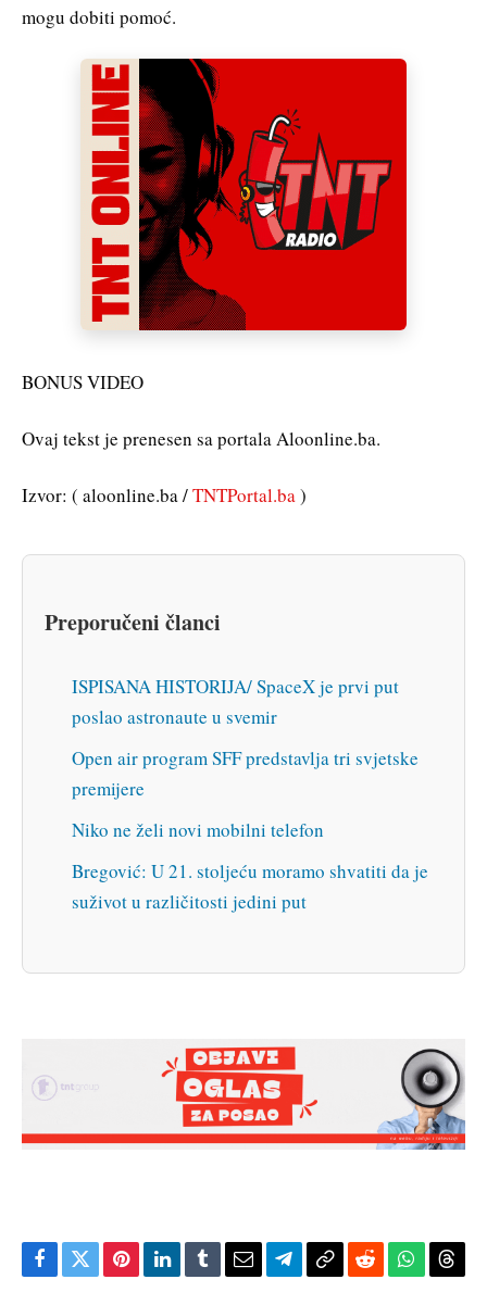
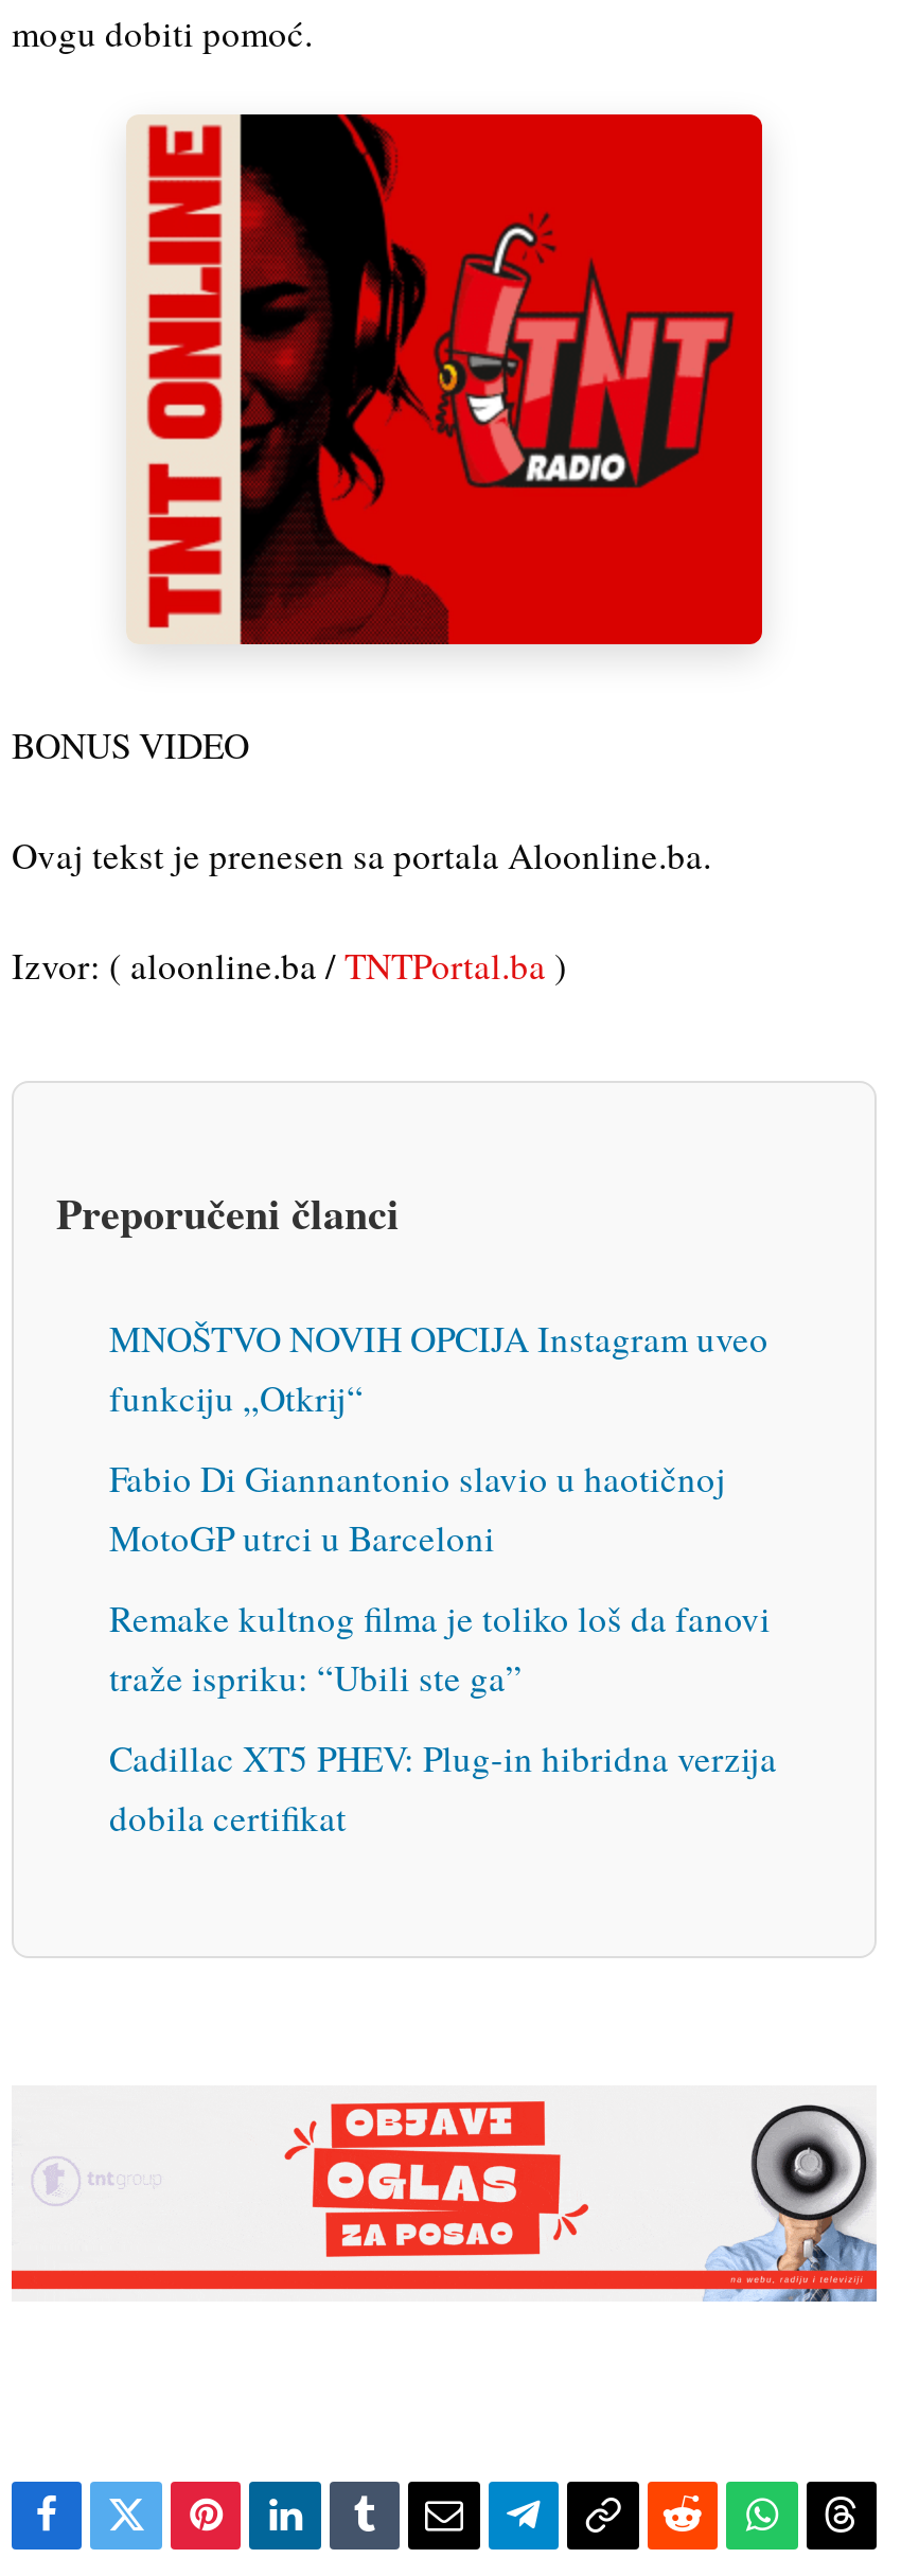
- ISPISANA HISTORIJA/ SpaceX je prvi put
- poslao astronaute u svemir
+ MNOŠTVO NOVIH OPCIJA Instagram uveo
+ funkciju „Otkrij“

- Open air program SFF predstavlja tri svjetske
- premijere
+ Fabio Di Giannantonio slavio u haotičnoj
+ MotoGP utrci u Barceloni

- Niko ne želi novi mobilni telefon
+ Remake kultnog filma je toliko loš da fanovi
+ traže ispriku: “Ubili ste ga”

- Bregović: U 21. stoljeću moramo shvatiti da je
- suživot u različitosti jedini put
+ Cadillac XT5 PHEV: Plug-in hibridna verzija
+ dobila certifikat
